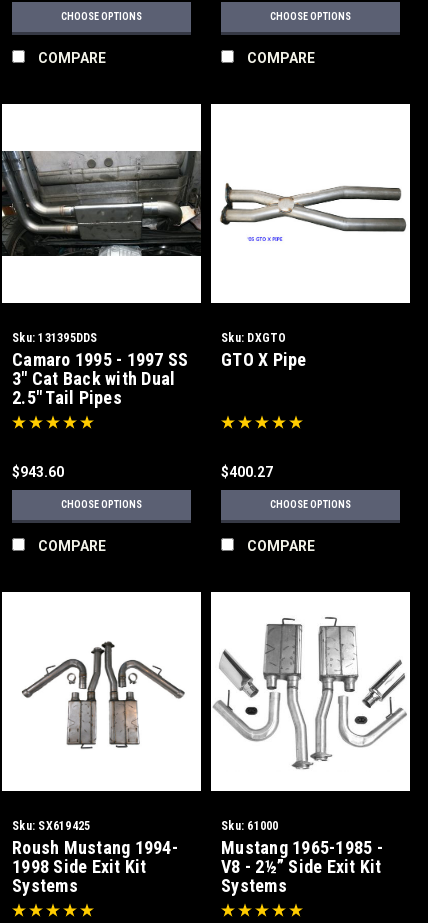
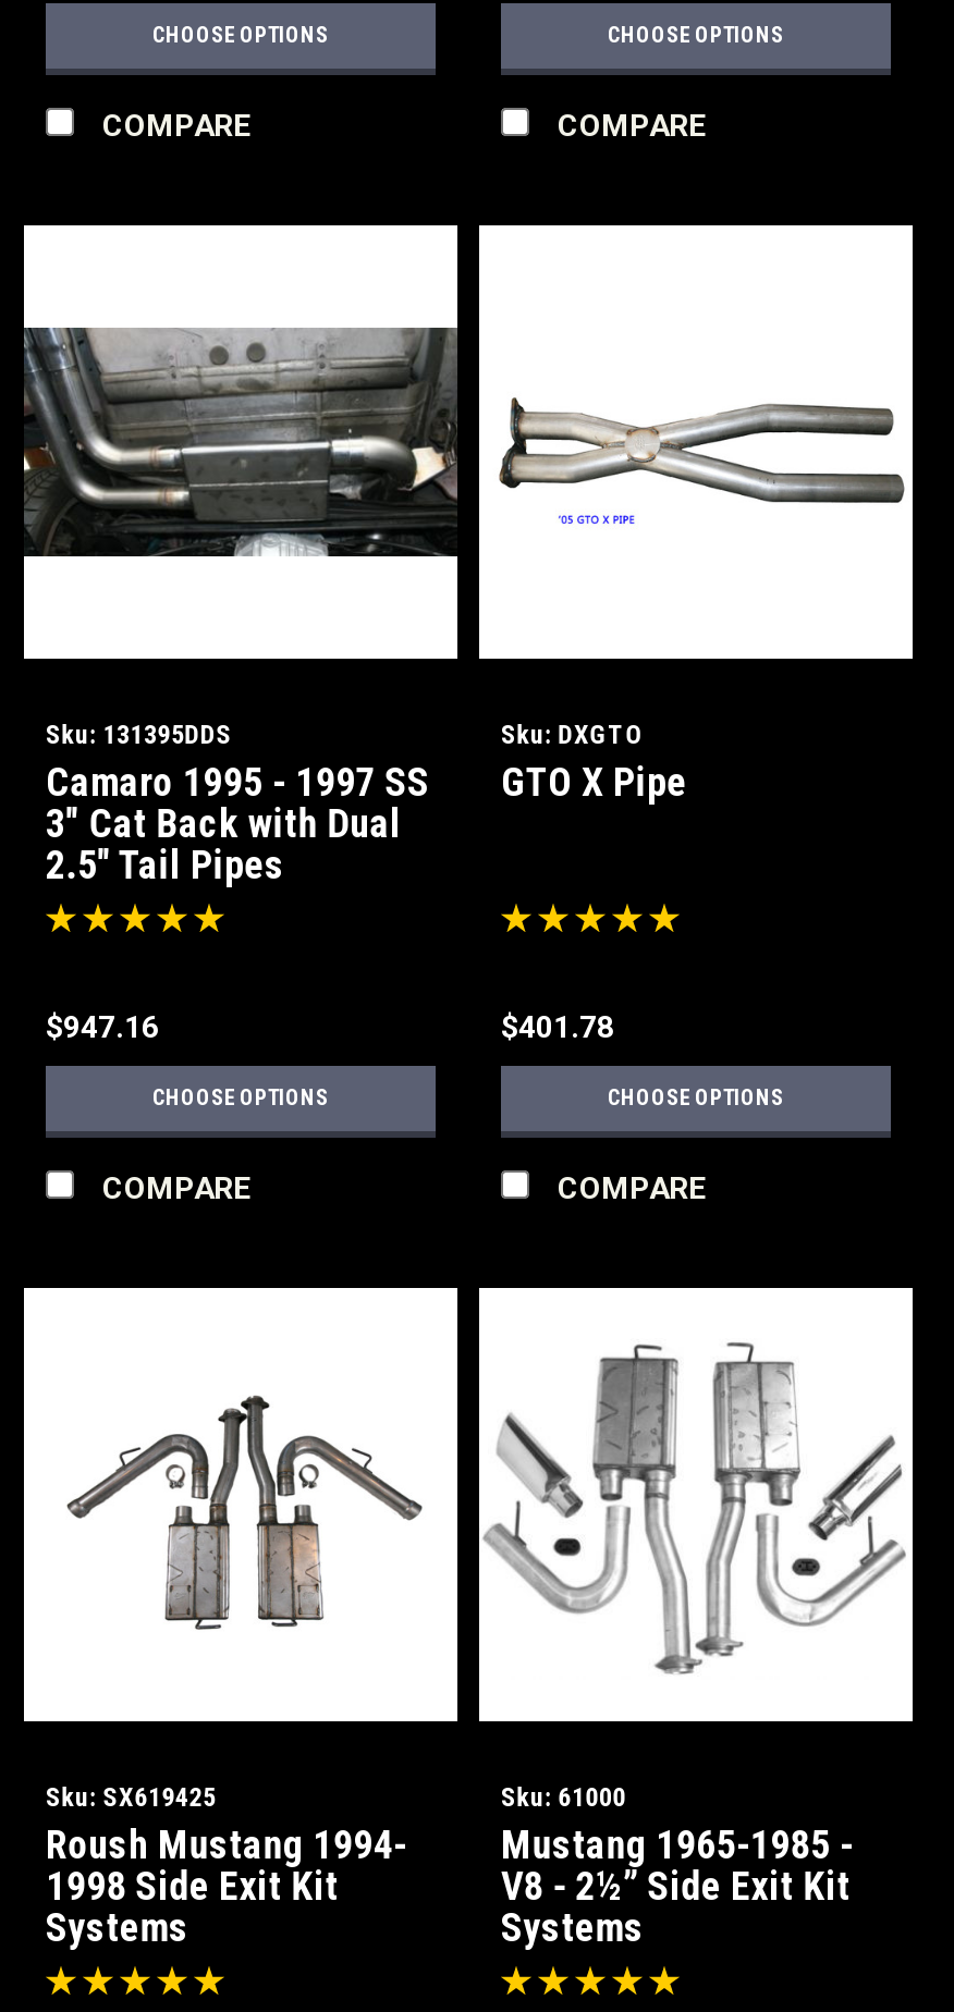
- $943.60
+ $947.16

- $400.27
+ $401.78
